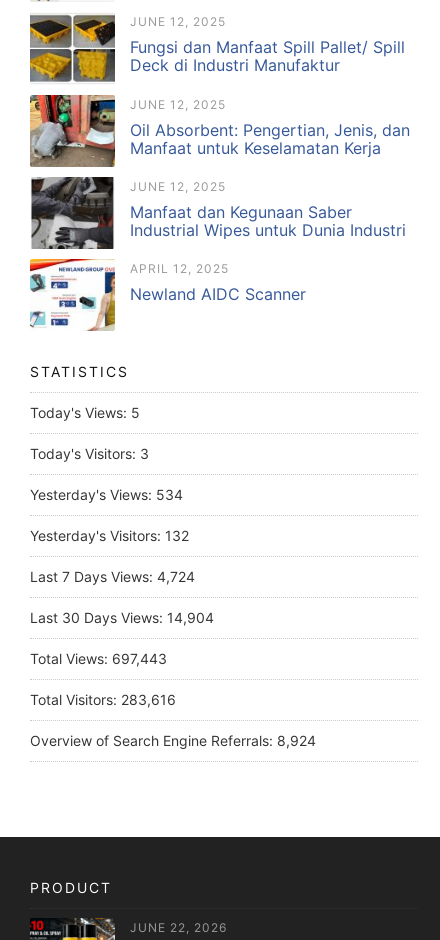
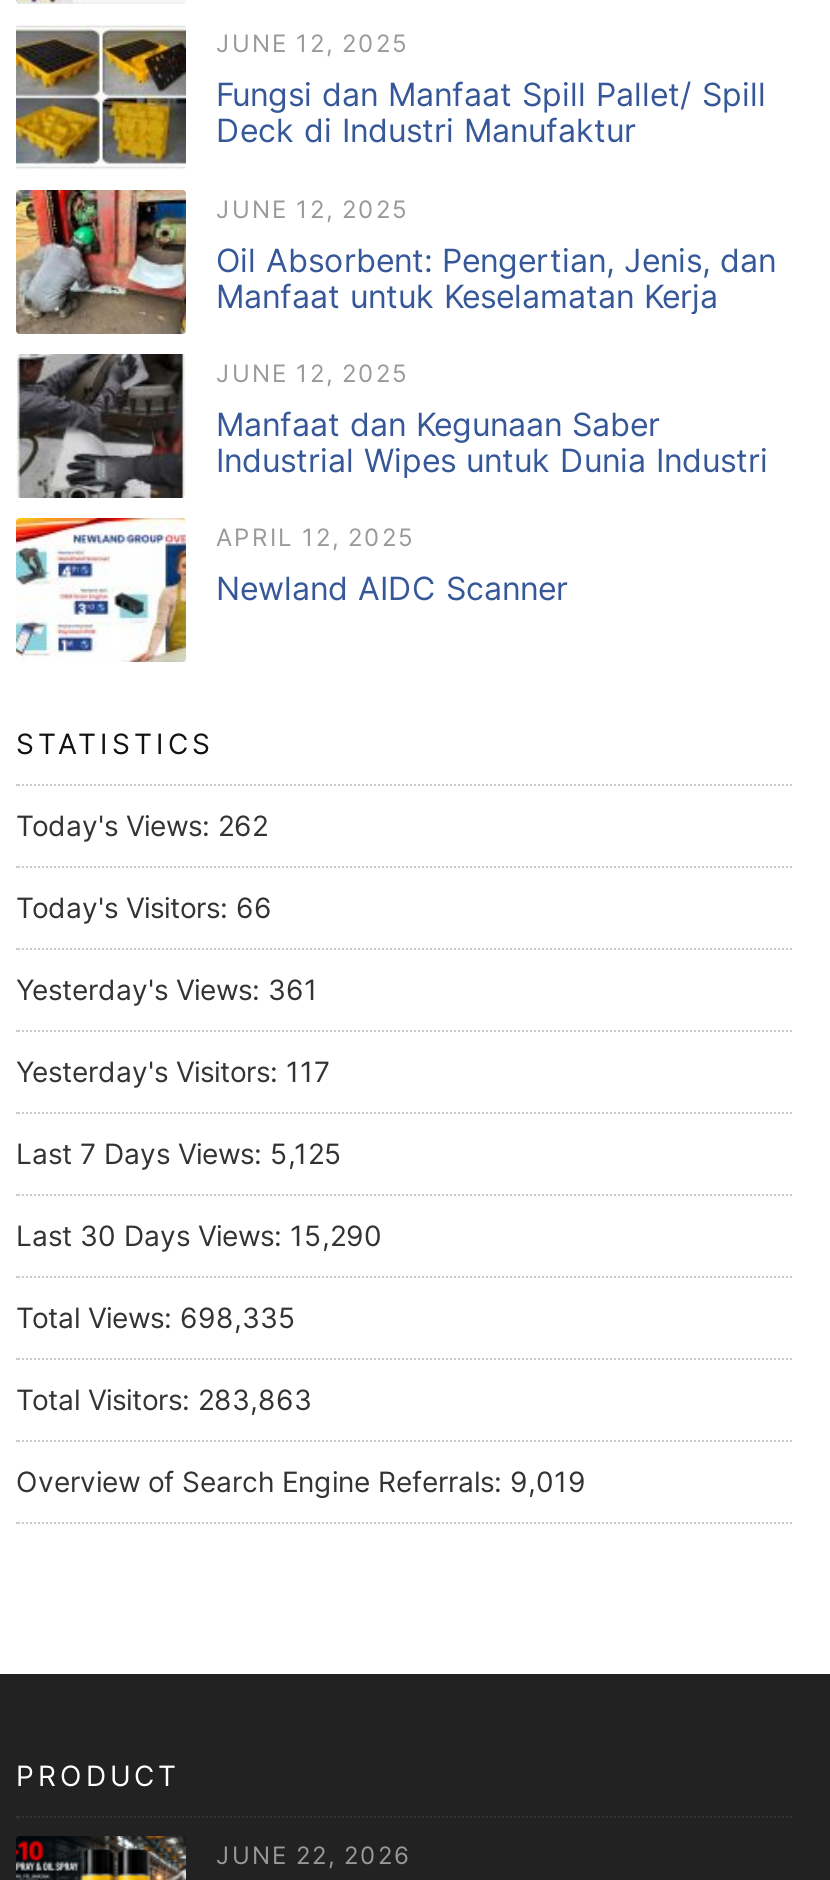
- Today's Views: 5
+ Today's Views: 262

- Today's Visitors: 3
+ Today's Visitors: 66

- Yesterday's Views: 534
+ Yesterday's Views: 361

- Yesterday's Visitors: 132
+ Yesterday's Visitors: 117

- Last 7 Days Views: 4,724
+ Last 7 Days Views: 5,125

- Last 30 Days Views: 14,904
+ Last 30 Days Views: 15,290

- Total Views: 697,443
+ Total Views: 698,335

- Total Visitors: 283,616
+ Total Visitors: 283,863

- Overview of Search Engine Referrals: 8,924
+ Overview of Search Engine Referrals: 9,019
